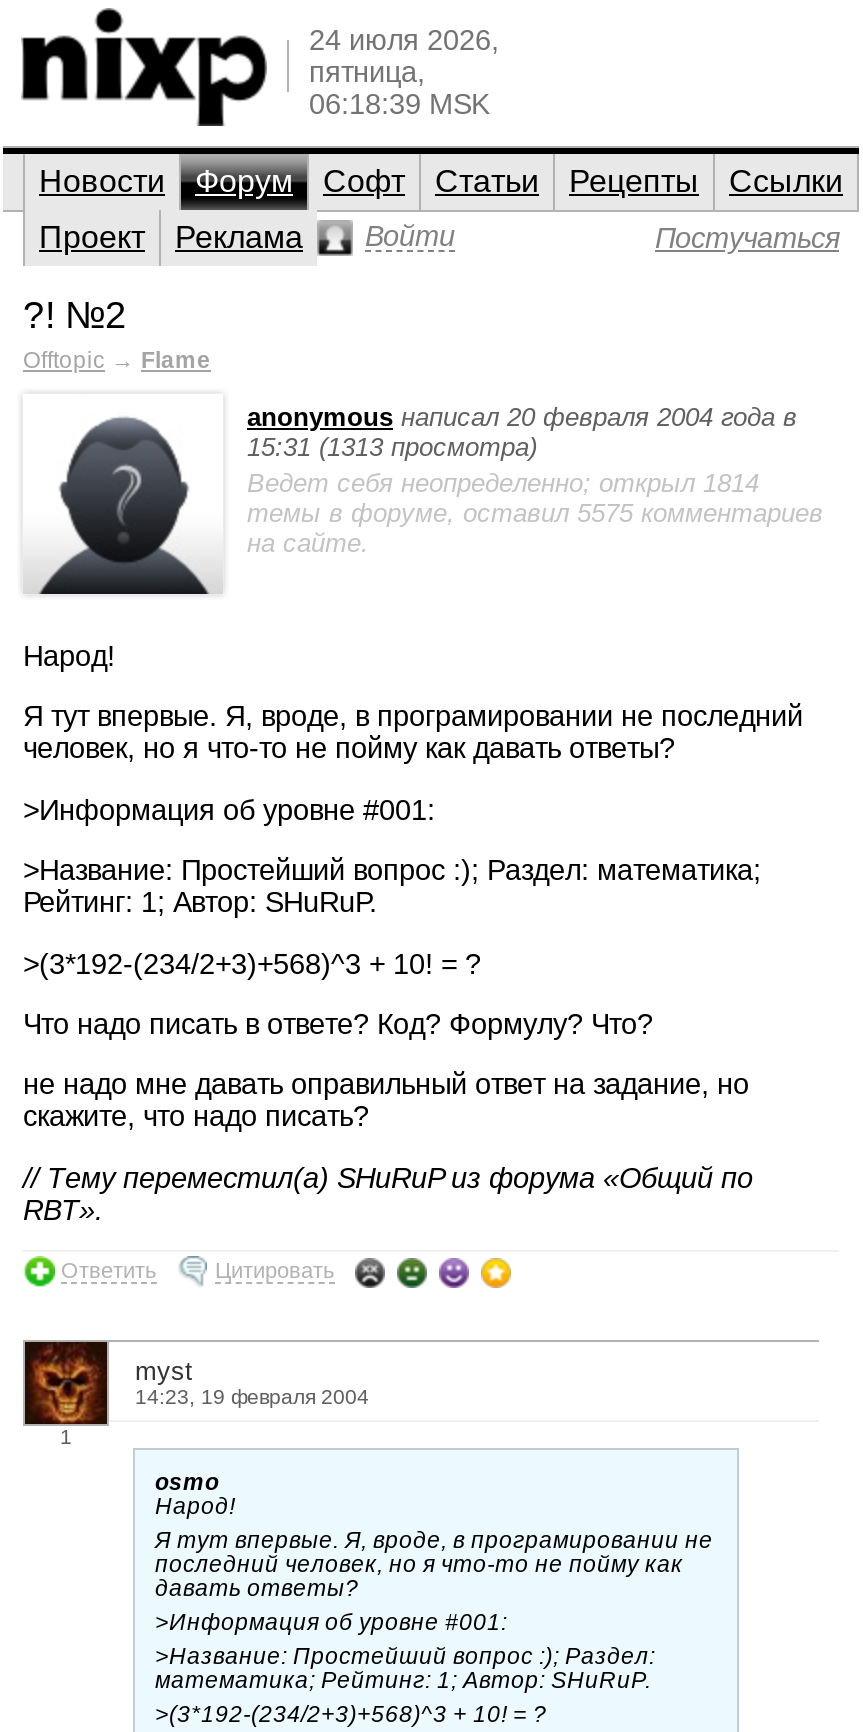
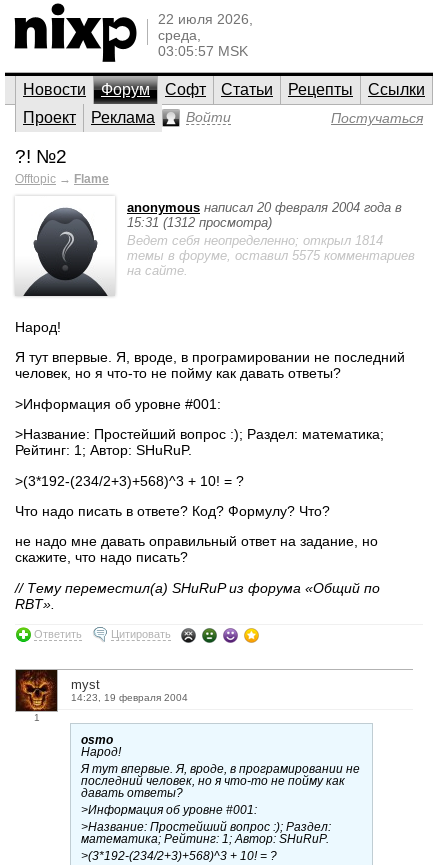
- 24 июля 2026,
- пятница,
- 06:18:39 MSK
+ 22 июля 2026,
+ среда,
+ 03:05:57 MSK

- 15:31 (1313 просмотра)
+ 15:31 (1312 просмотра)
